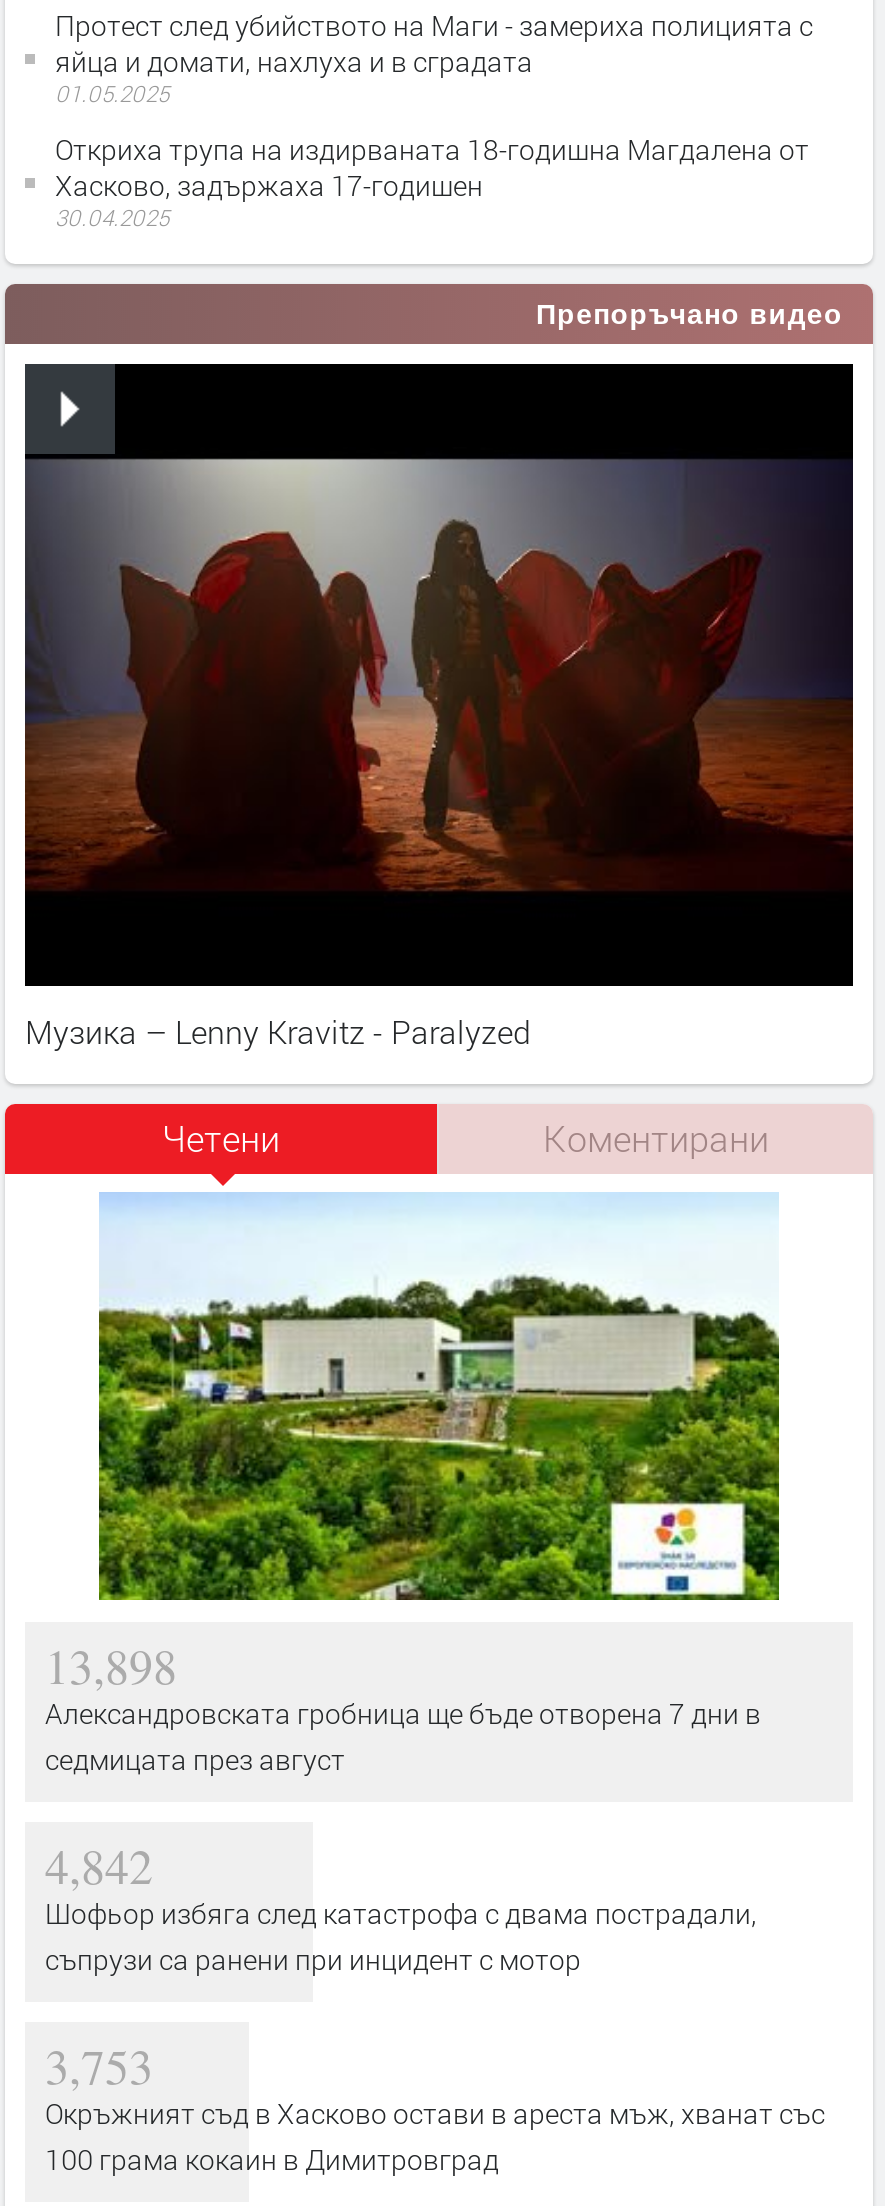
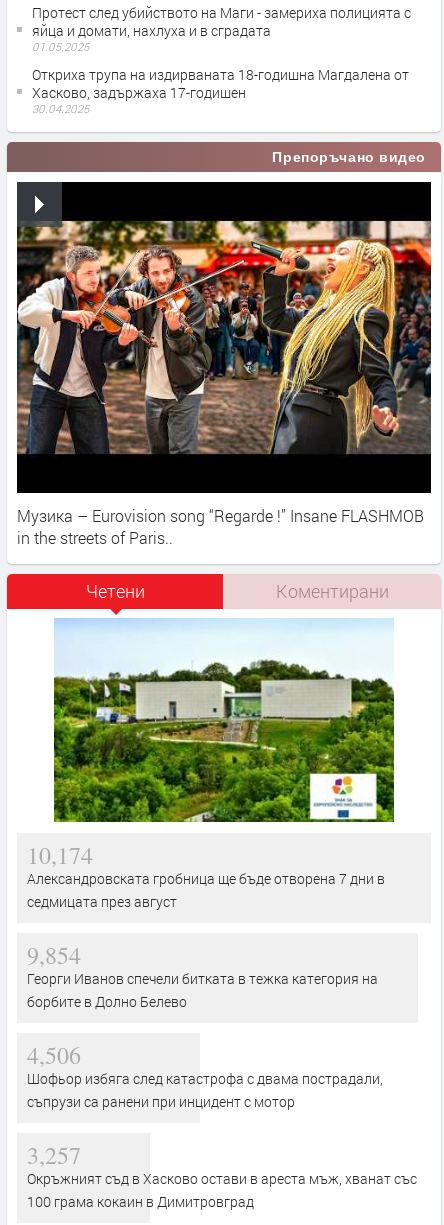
- [image]
+ [image]

- Музика – Lenny Kravitz - Paralyzed
+ Музика – Eurovision song “Regarde !” Insane FLASHMOB
+ in the streets of Paris..

- 13,898
+ 10,174

- 4,842
+ 9,854
+ Георги Иванов спечели битката в тежка категория на
+ борбите в Долно Белево
+ 4,506

- 3,753
+ 3,257
